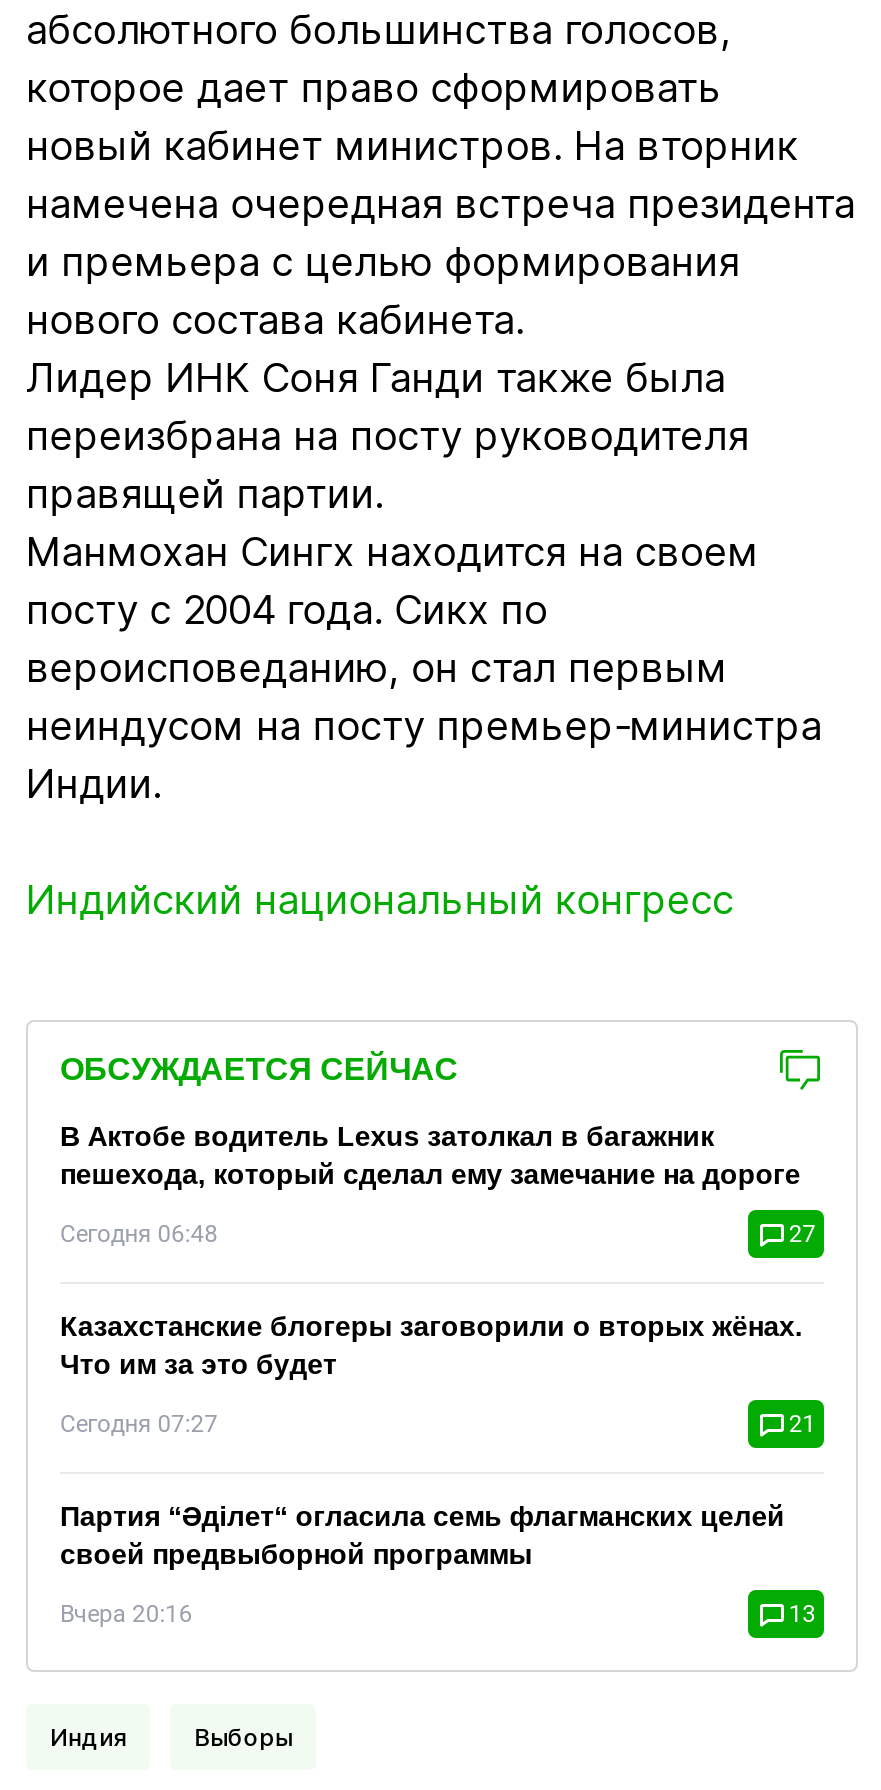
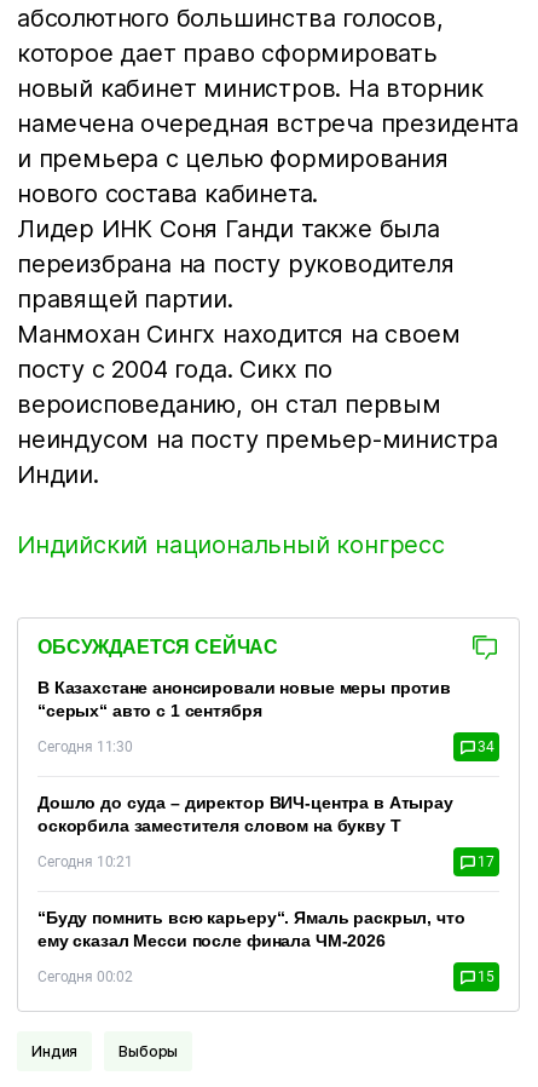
- В Актобе водитель Lexus затолкал в багажник
- пешехода, который сделал ему замечание на дороге
+ В Казахстане анонсировали новые меры против
+ “серых“ авто с 1 сентября

- Сегодня 06:48
- 27
+ Сегодня 11:30
+ 34

- Казахстанские блогеры заговорили о вторых жёнах.
- Что им за это будет
+ Дошло до суда – директор ВИЧ-центра в Атырау
+ оскорбила заместителя словом на букву Т

- Сегодня 07:27
- 21
+ Сегодня 10:21
+ 17

- Партия “Әділет“ огласила семь флагманских целей
- своей предвыборной программы
+ “Буду помнить всю карьеру“. Ямаль раскрыл, что
+ ему сказал Месси после финала ЧМ-2026

- Вчера 20:16
- 13
+ Сегодня 00:02
+ 15
